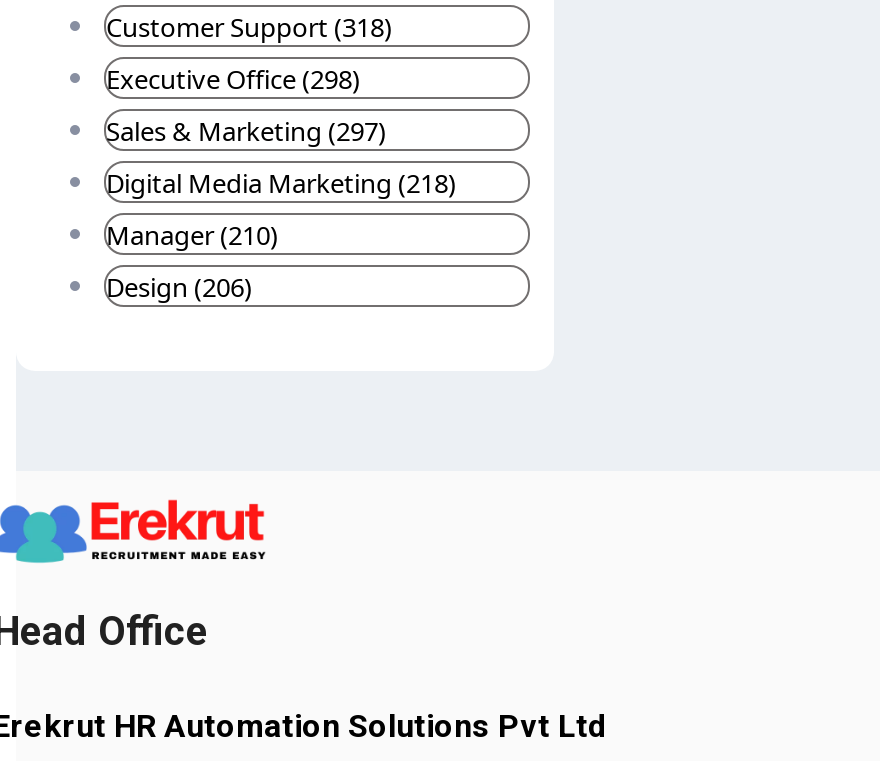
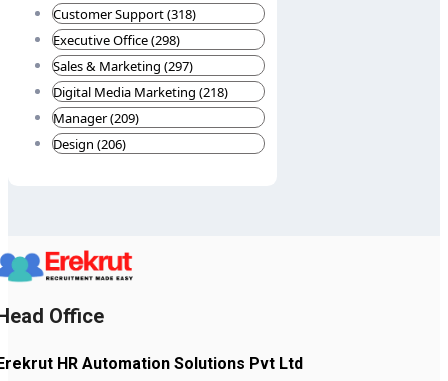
- Manager (210)
+ Manager (209)
